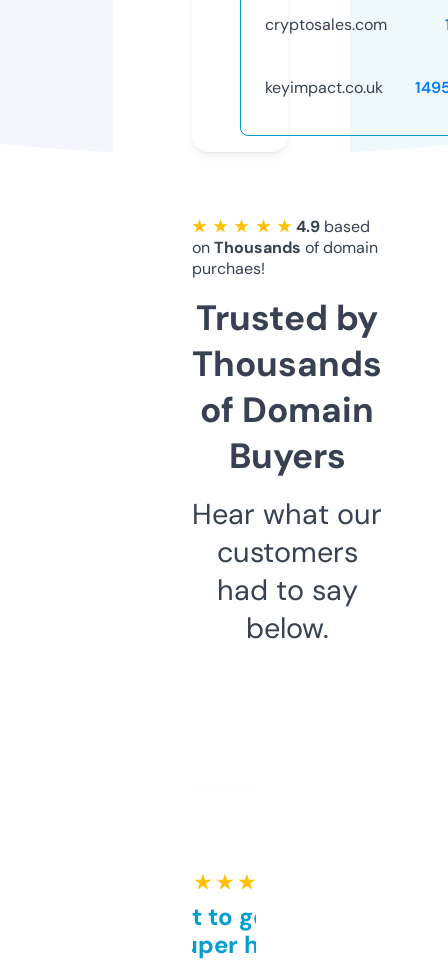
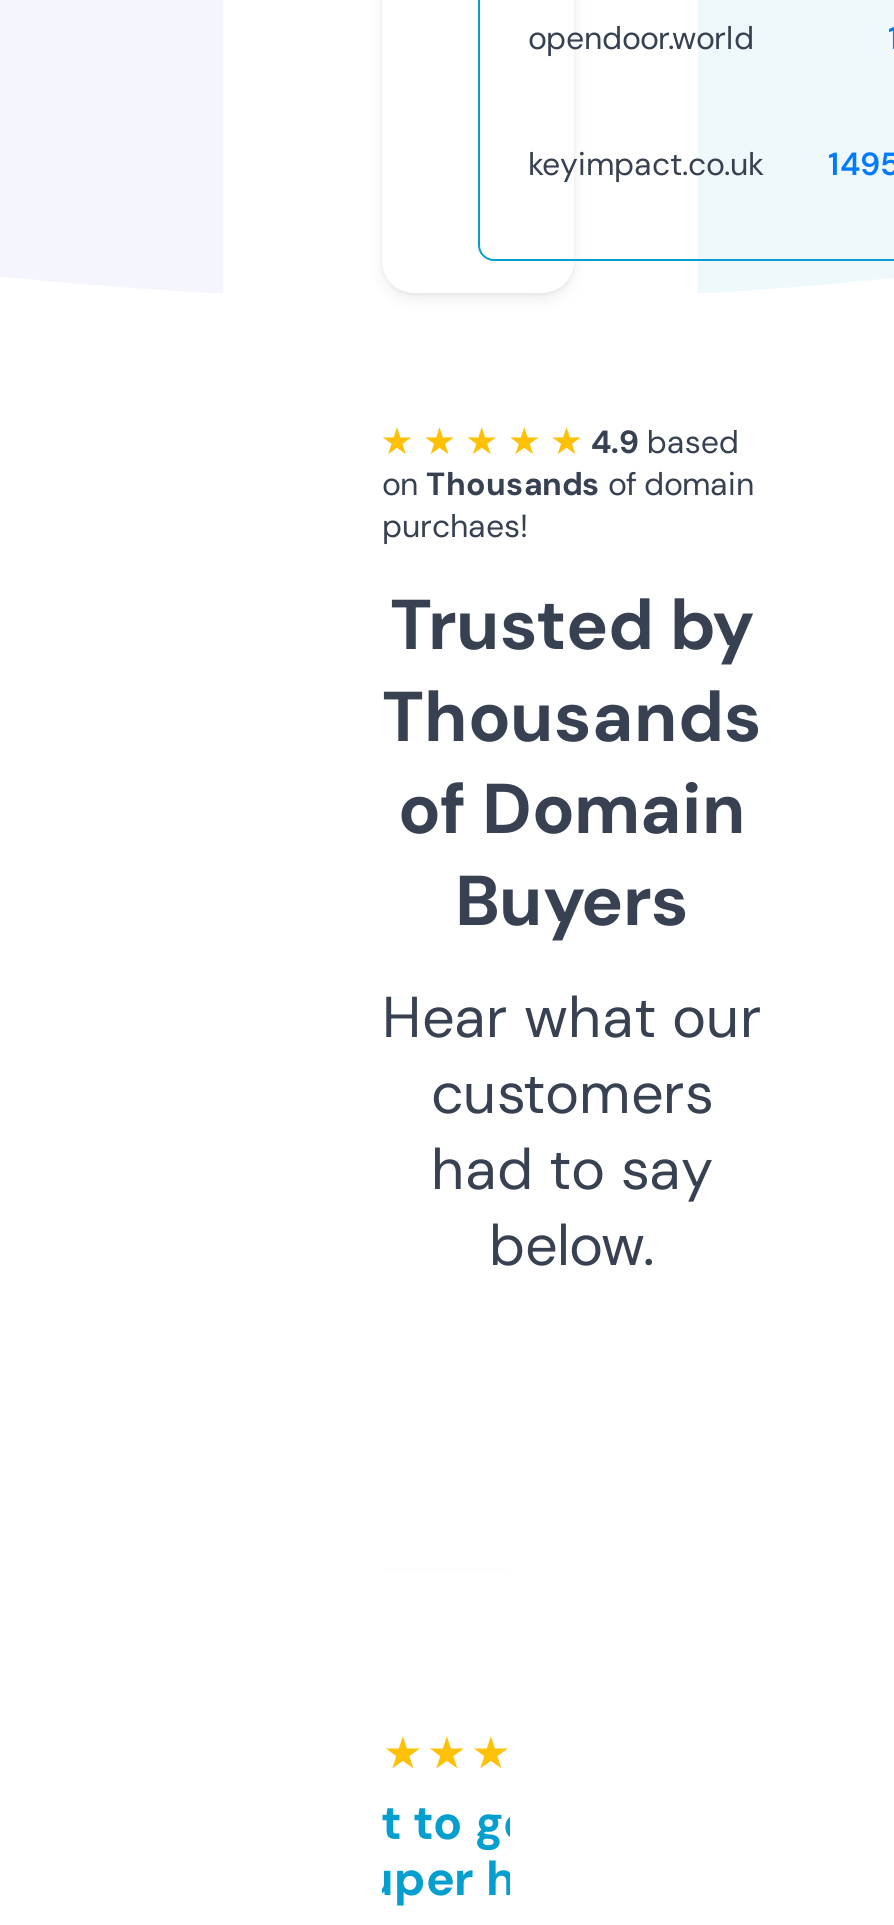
- cryptosales.com
+ opendoor.world
